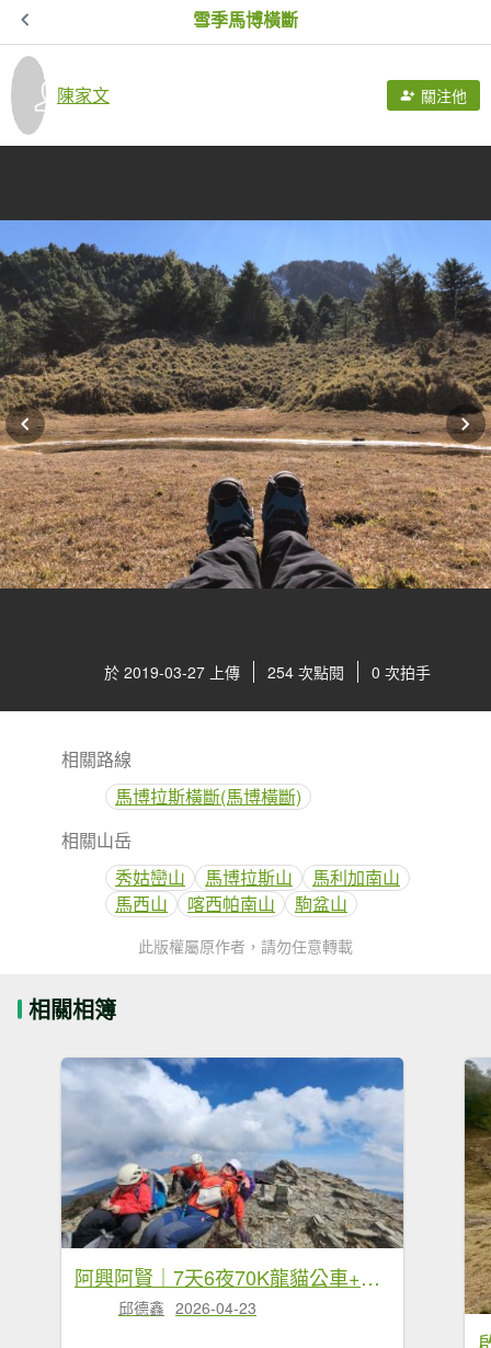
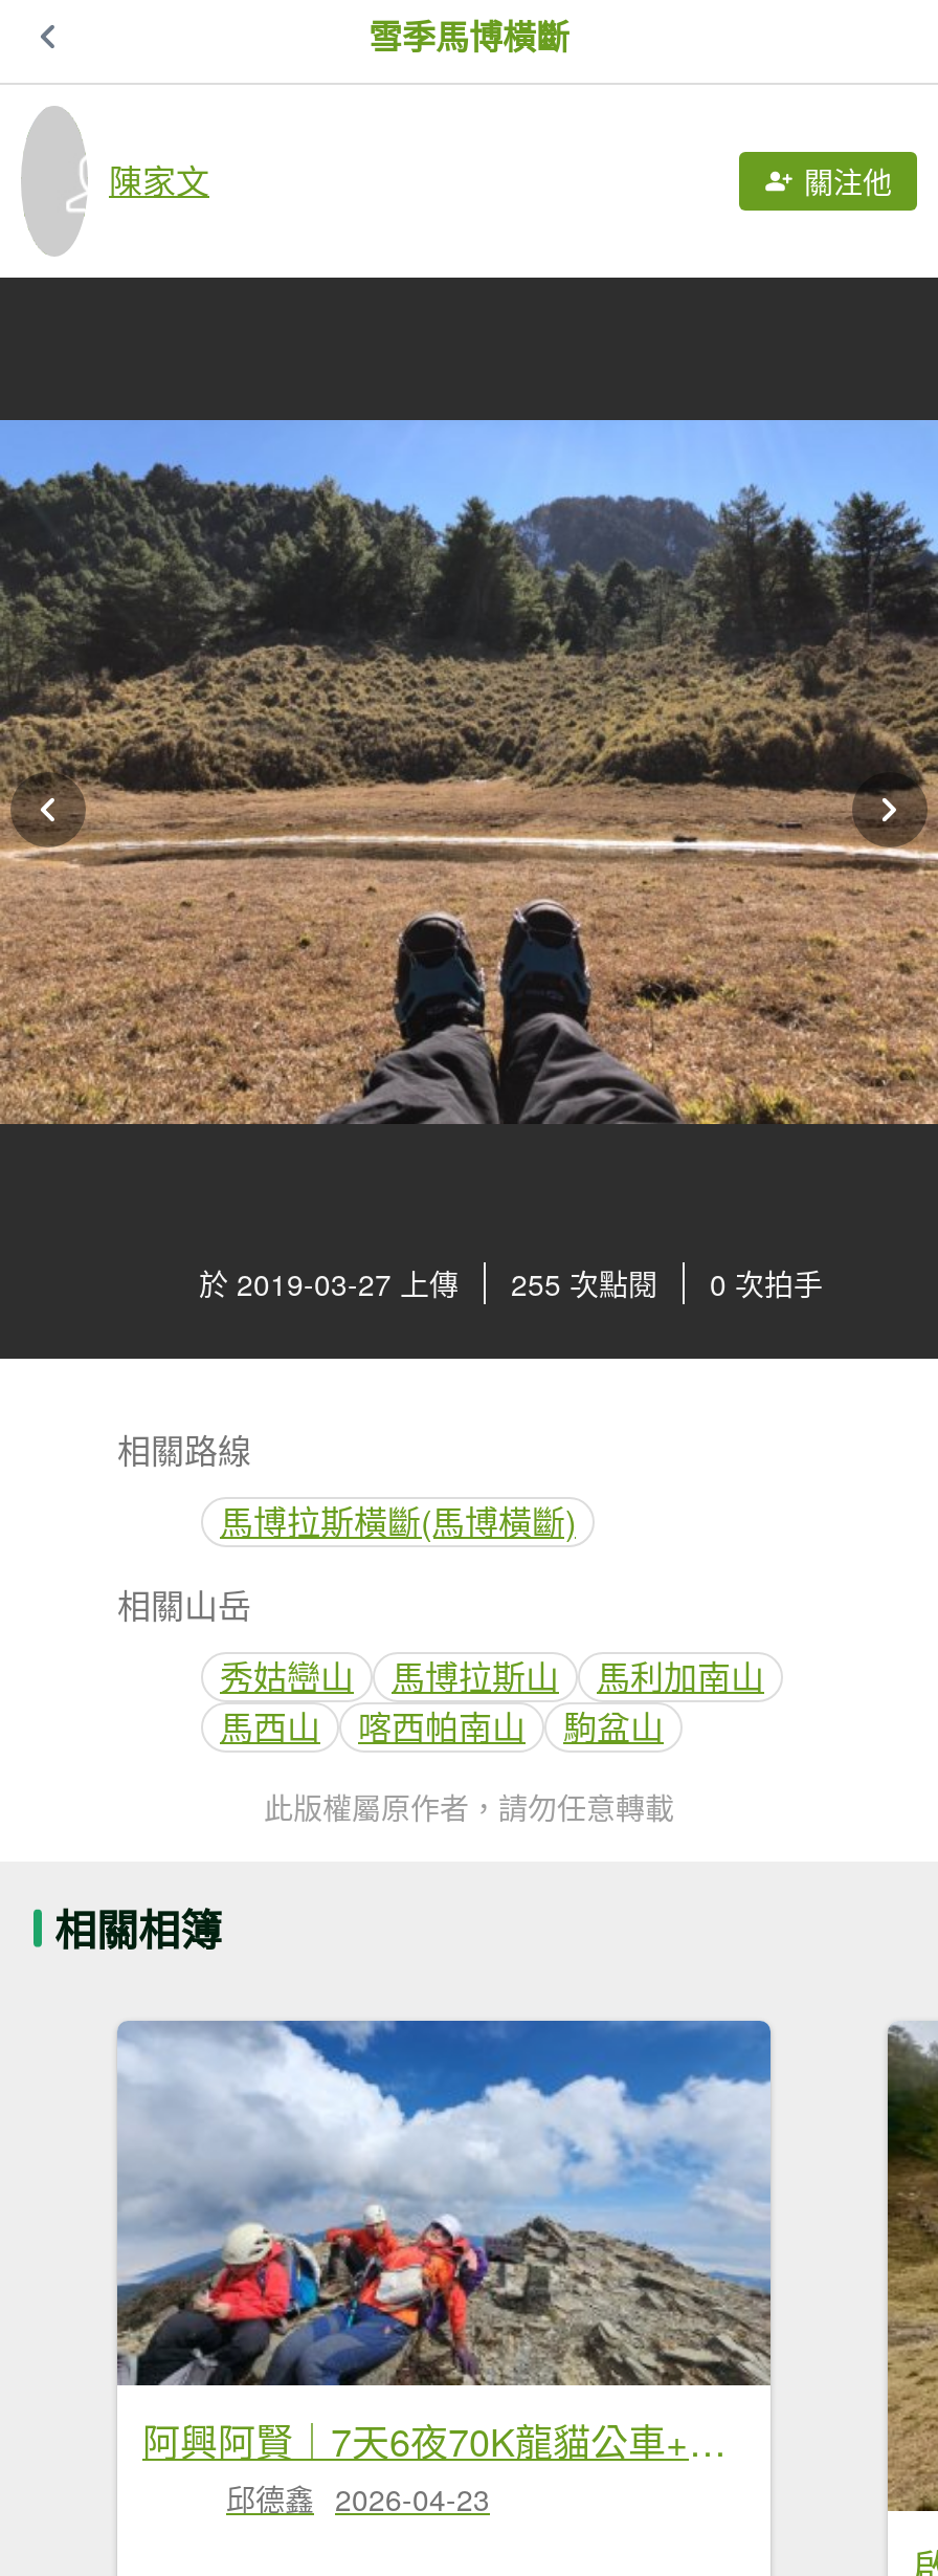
- 於 2019-03-27 上傳 254 次點閱 0 次拍手
+ 於 2019-03-27 上傳 255 次點閱 0 次拍手
